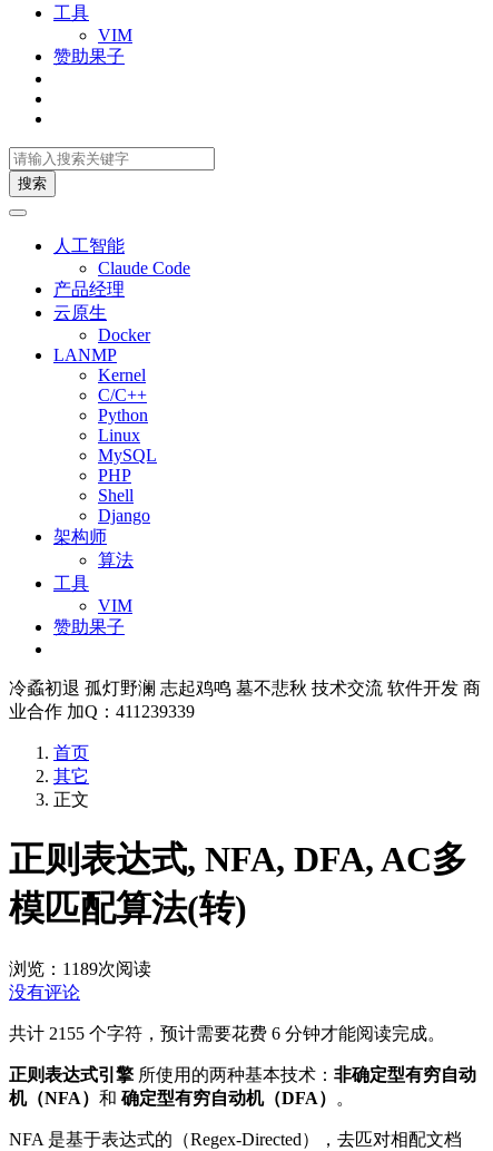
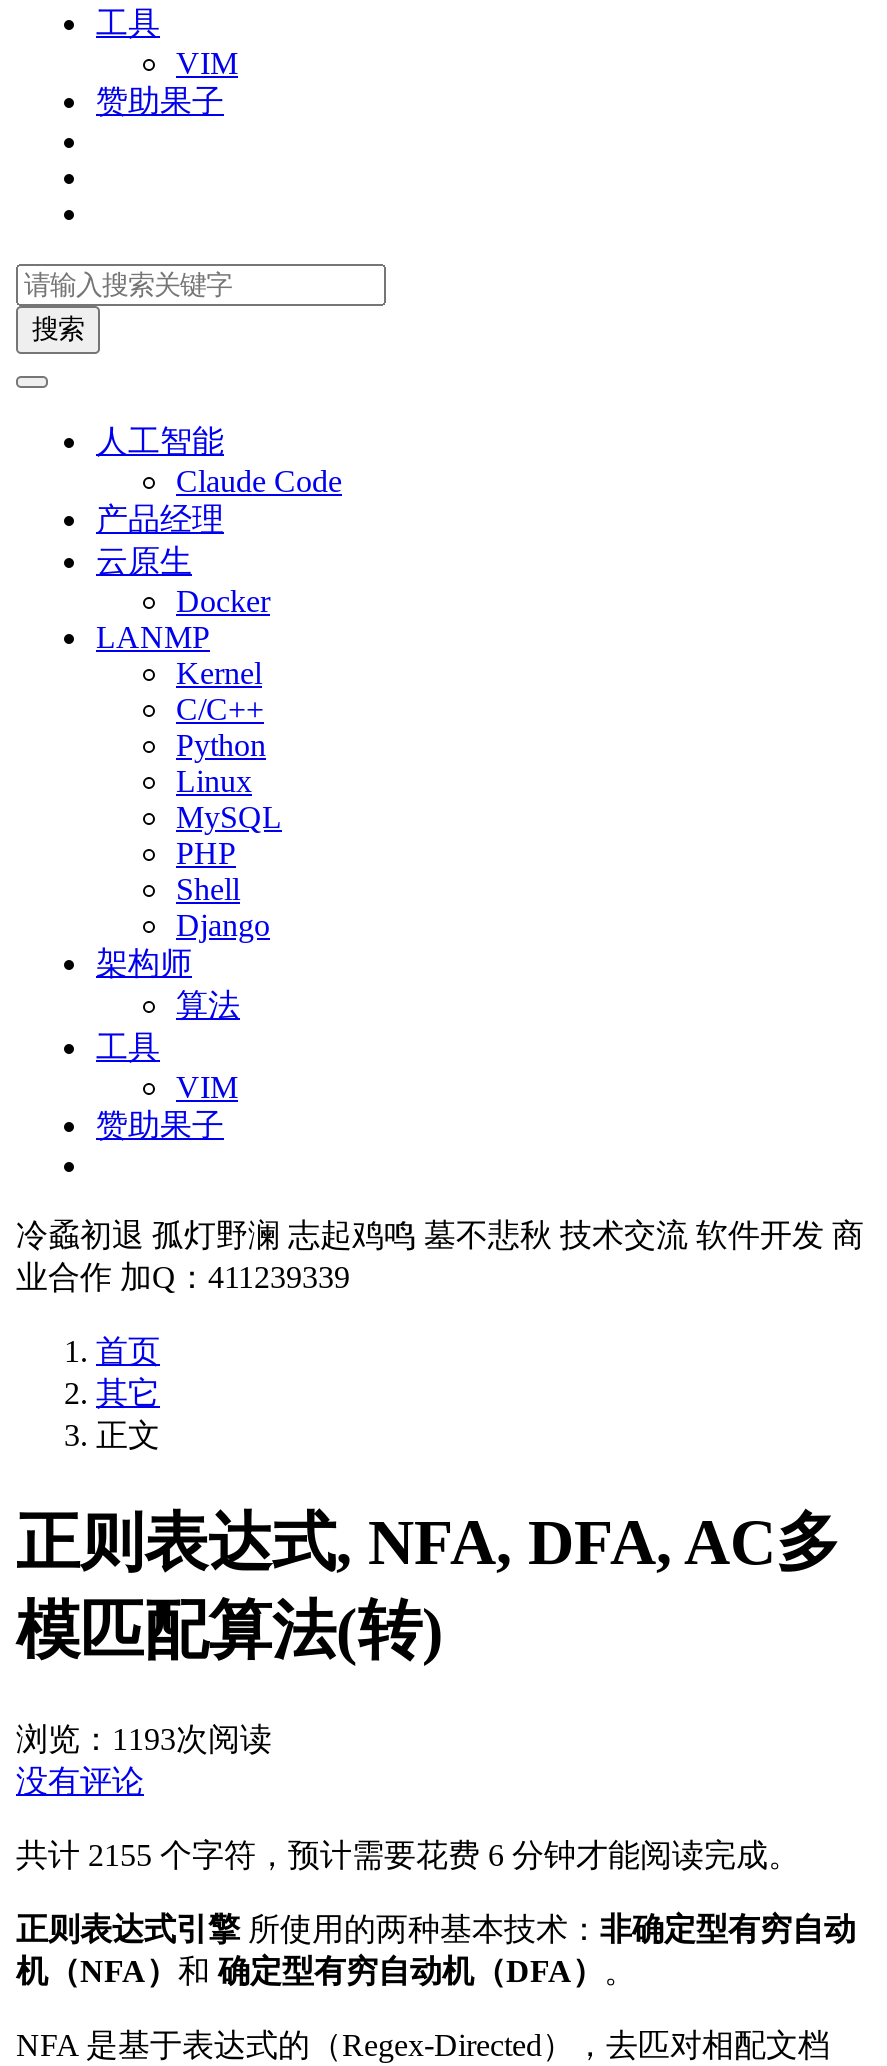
- 浏览：1189次阅读
+ 浏览：1193次阅读
